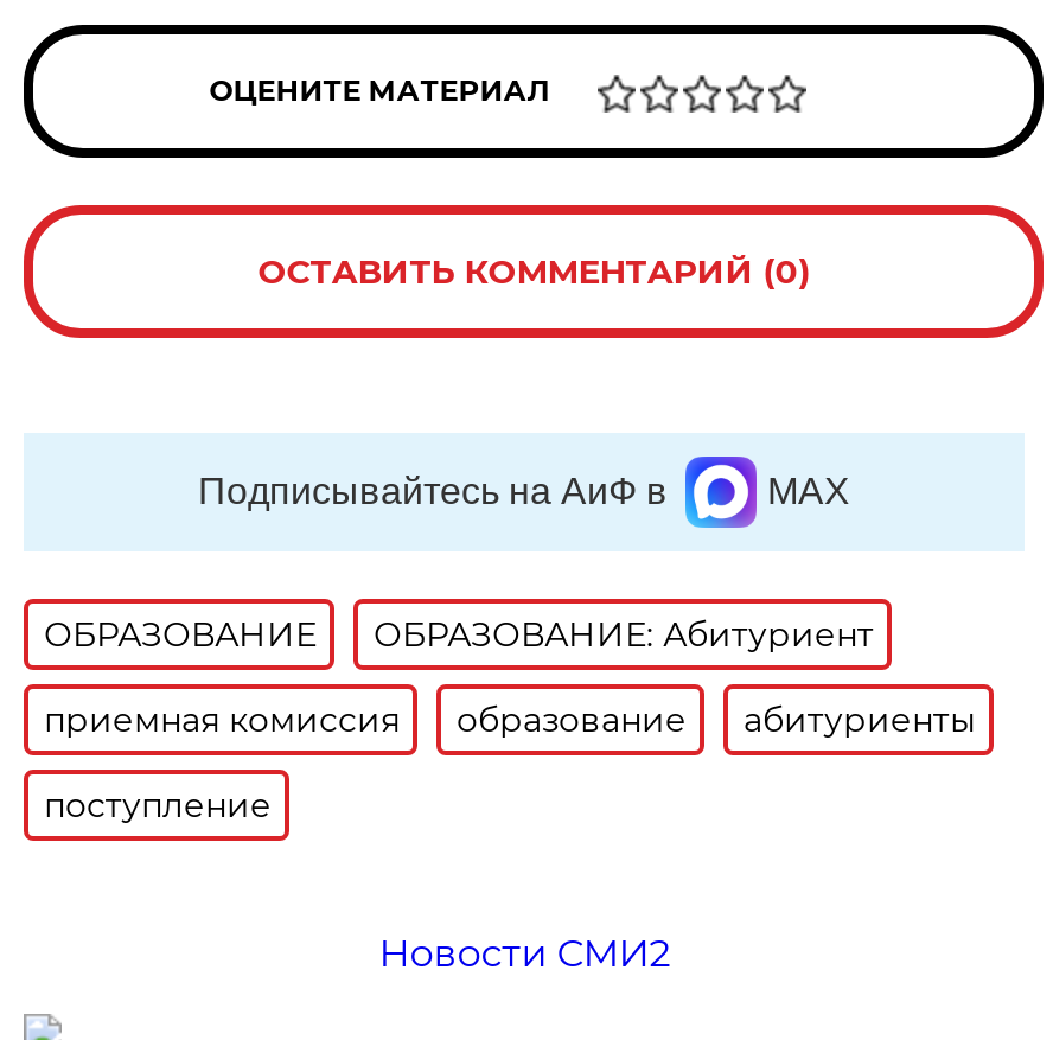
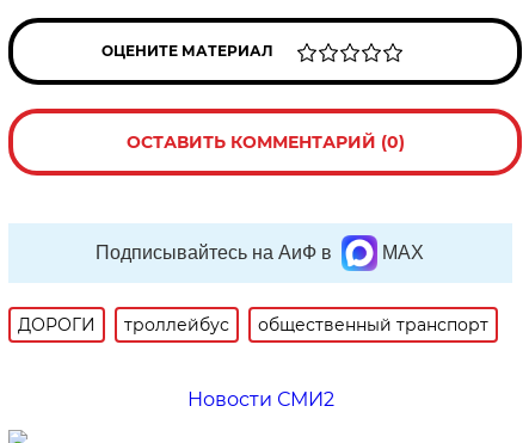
- ОБРАЗОВАНИЕ
- ОБРАЗОВАНИЕ: Абитуриент
- приемная комиссия
- образование
- абитуриенты
- поступление
+ ДОРОГИ
+ троллейбус
+ общественный транспорт
